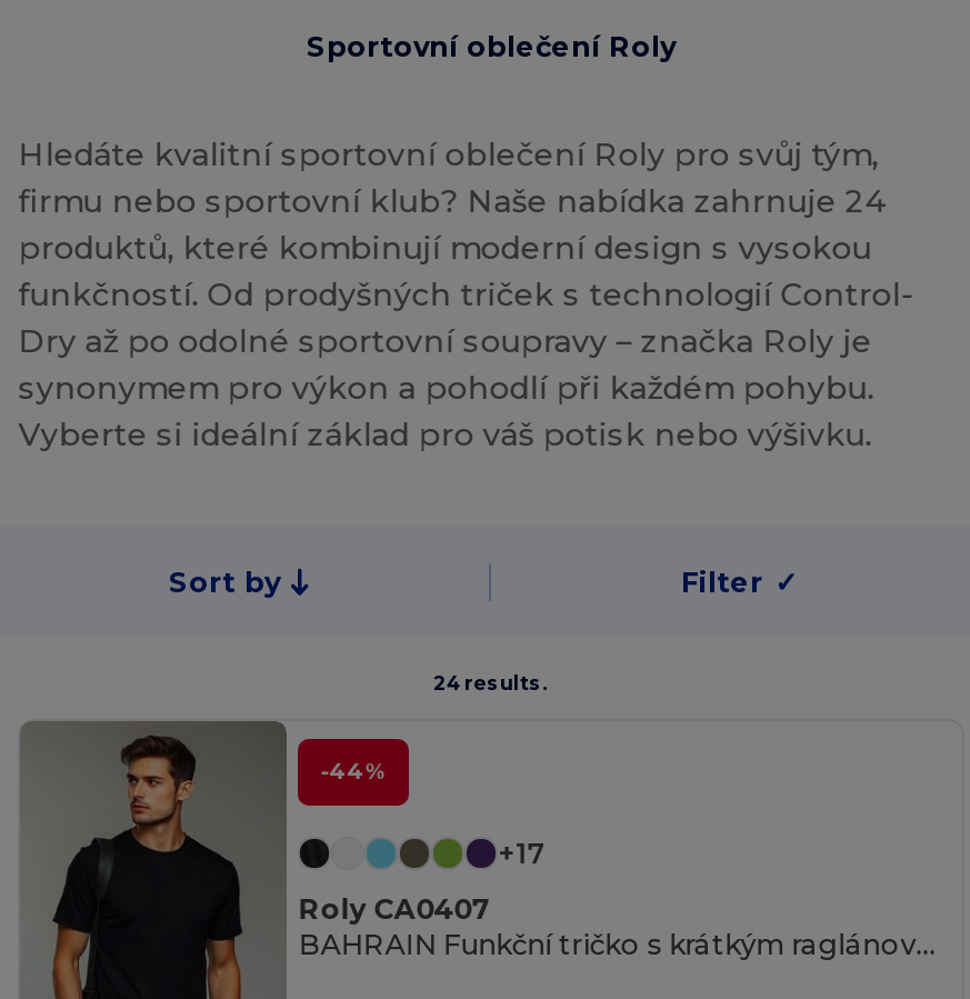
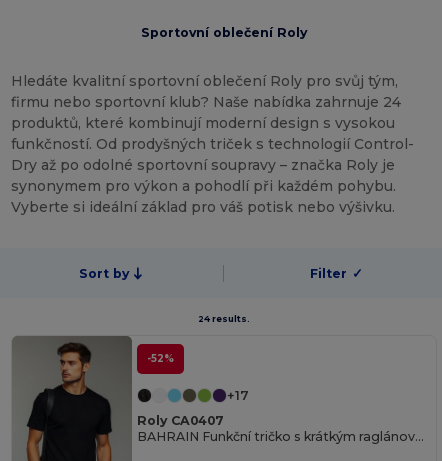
- -44%
+ -52%
